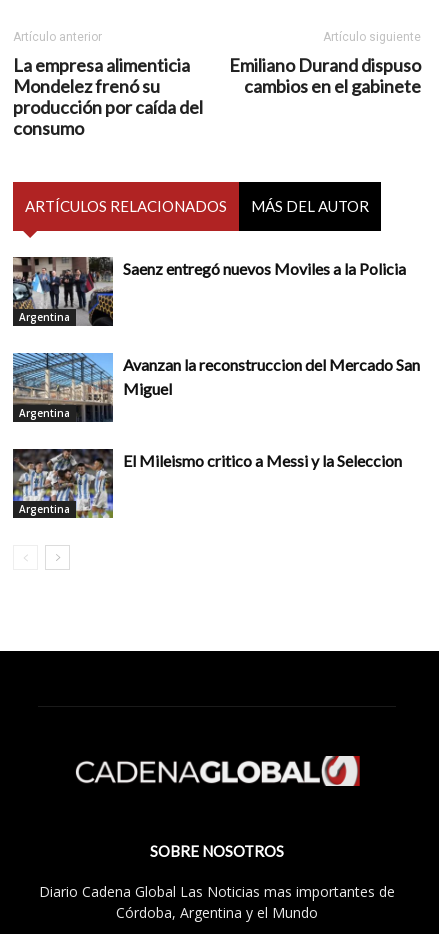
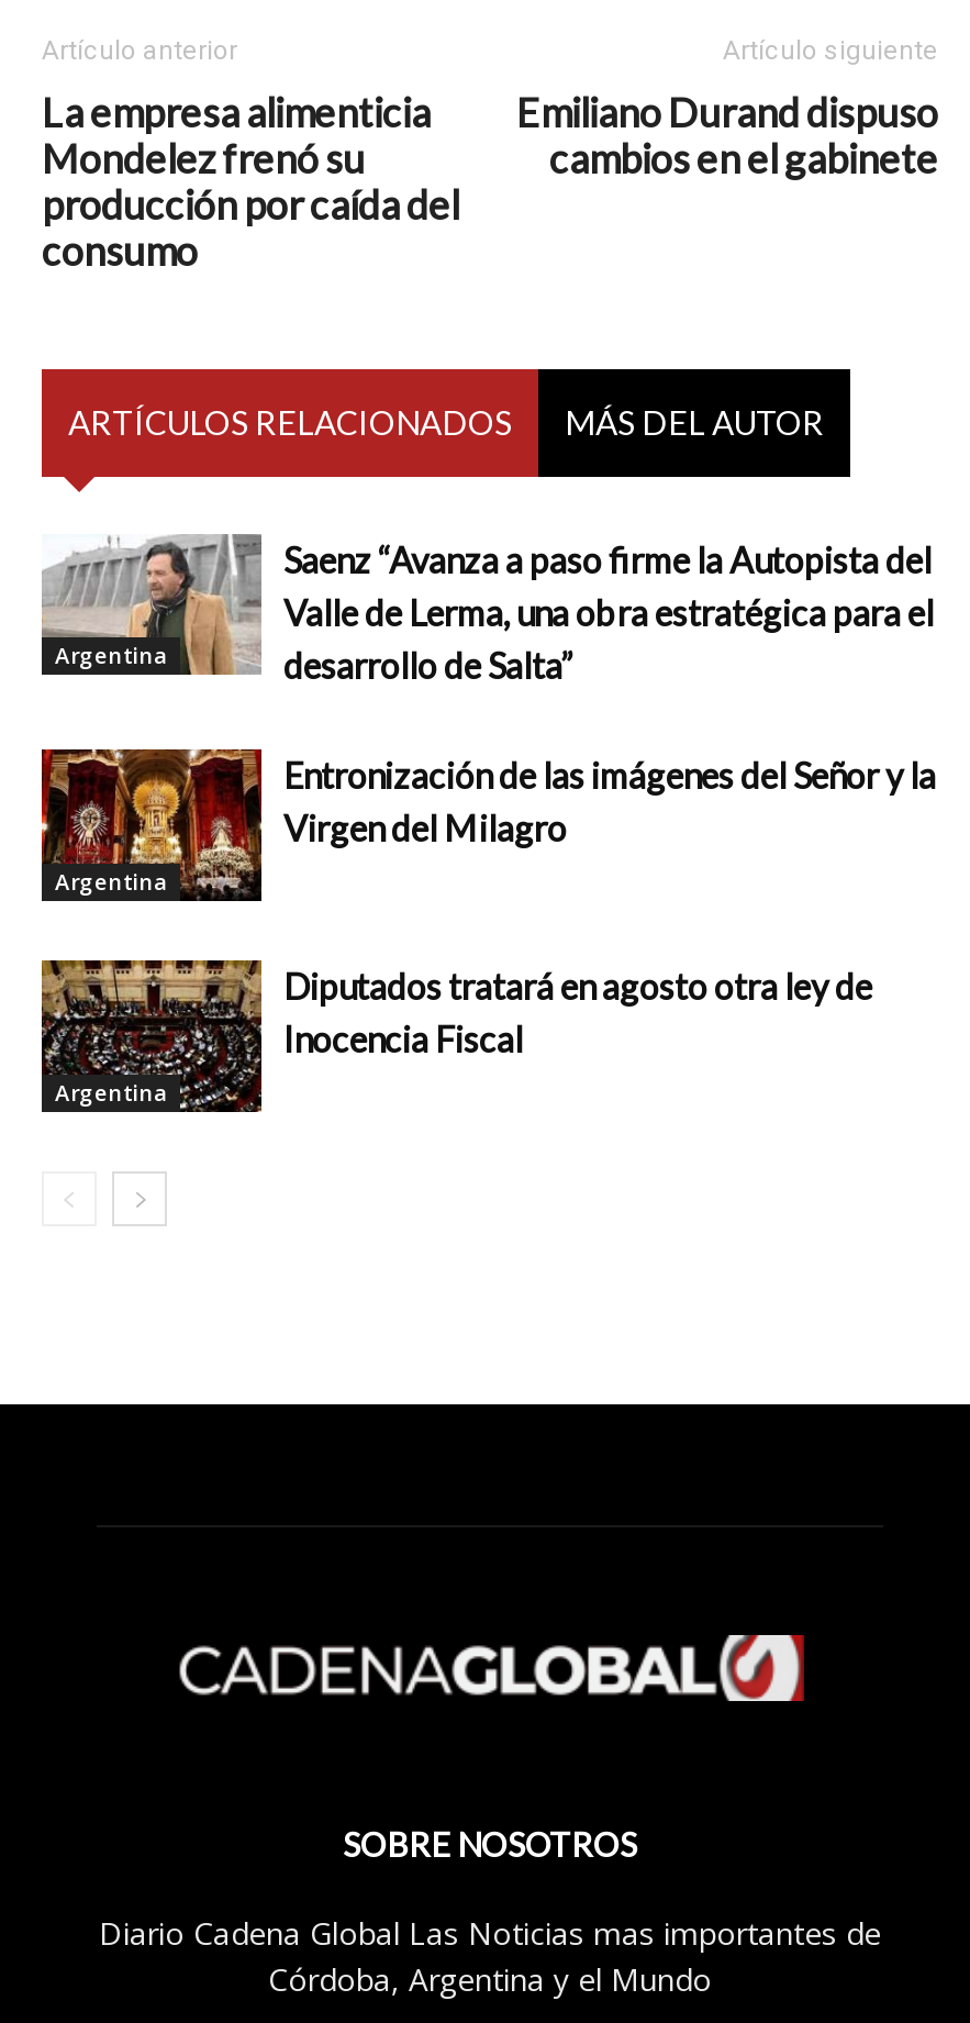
- [image]
- Saenz entregó nuevos Moviles a la Policia
+ [image]
+ Saenz “Avanza a paso firme la Autopista del
+ Valle de Lerma, una obra estratégica para el
+ desarrollo de Salta”

- [image]
- Avanzan la reconstruccion del Mercado San
- Miguel
+ [image]
+ Entronización de las imágenes del Señor y la
+ Virgen del Milagro

- [image]
- El Mileismo critico a Messi y la Seleccion
+ [image]
+ Diputados tratará en agosto otra ley de
+ Inocencia Fiscal
